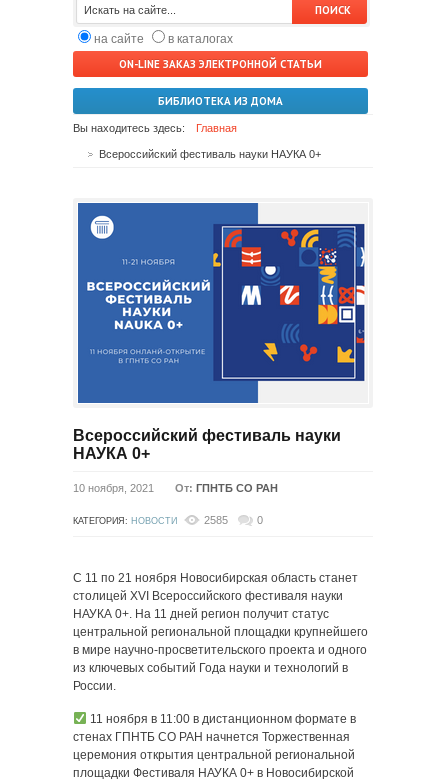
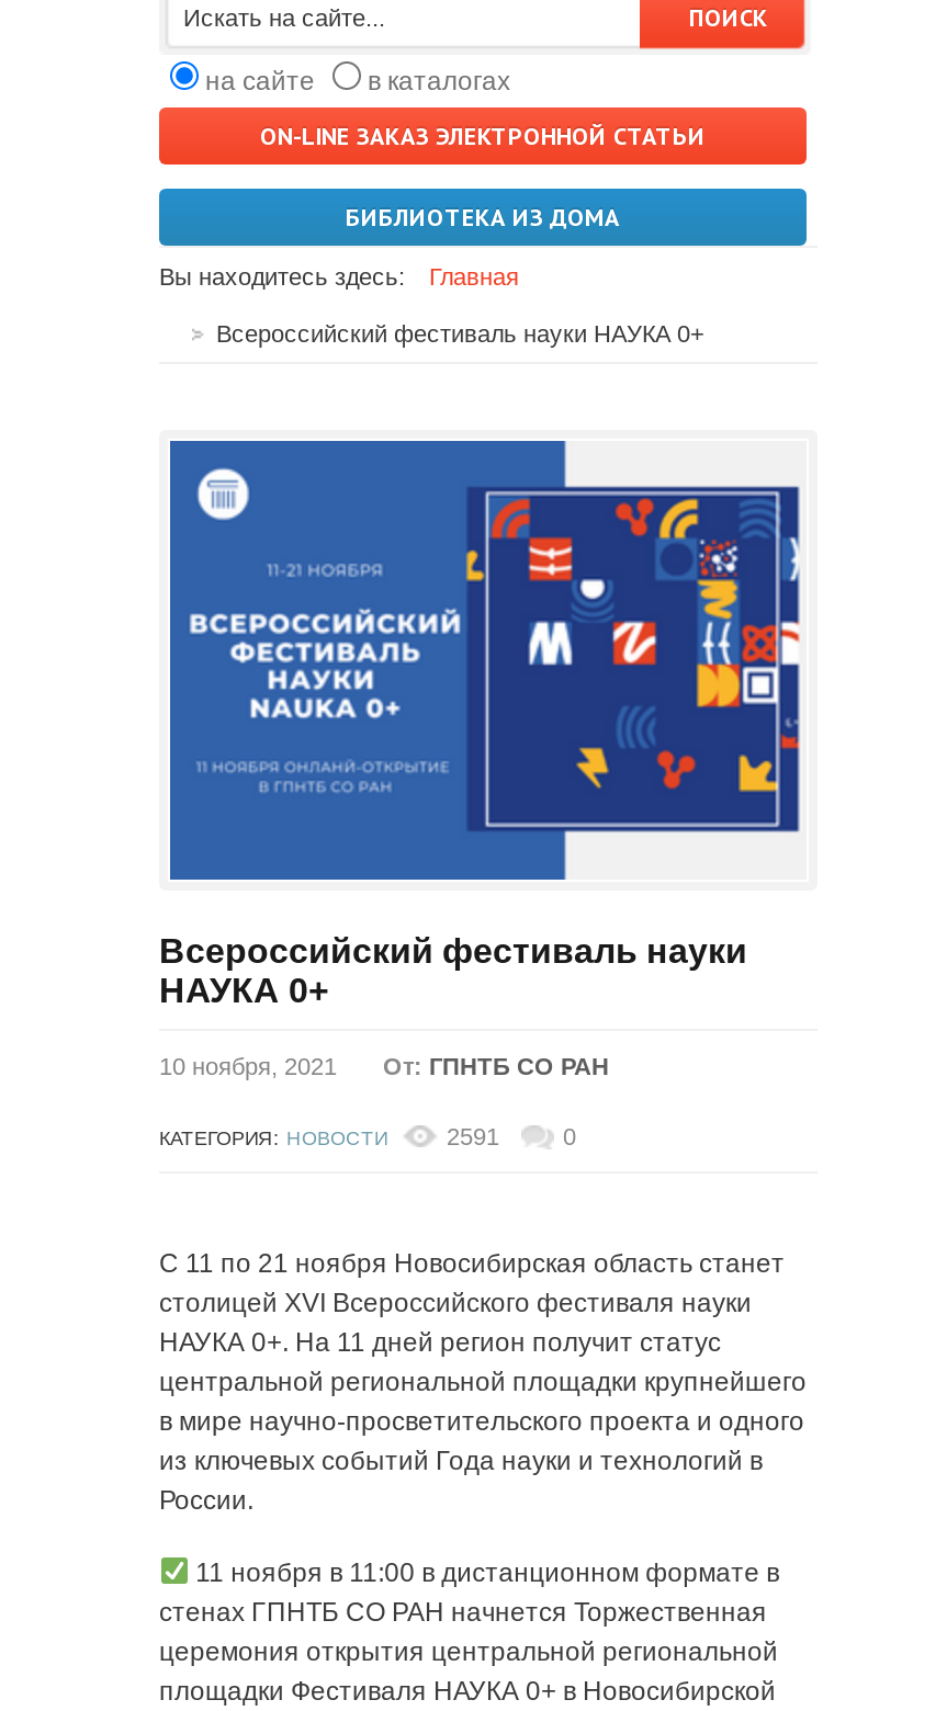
- 2585
+ 2591
